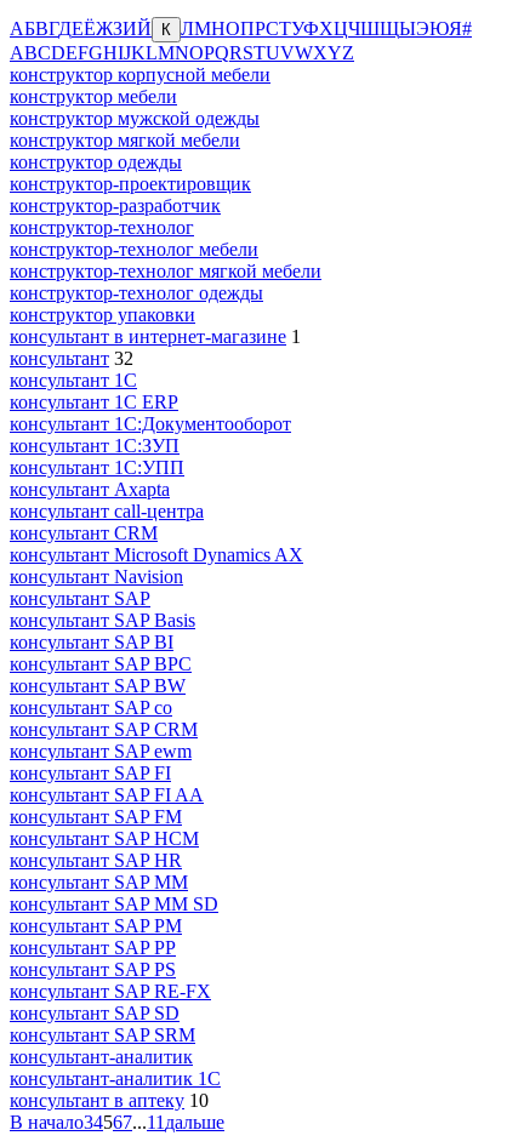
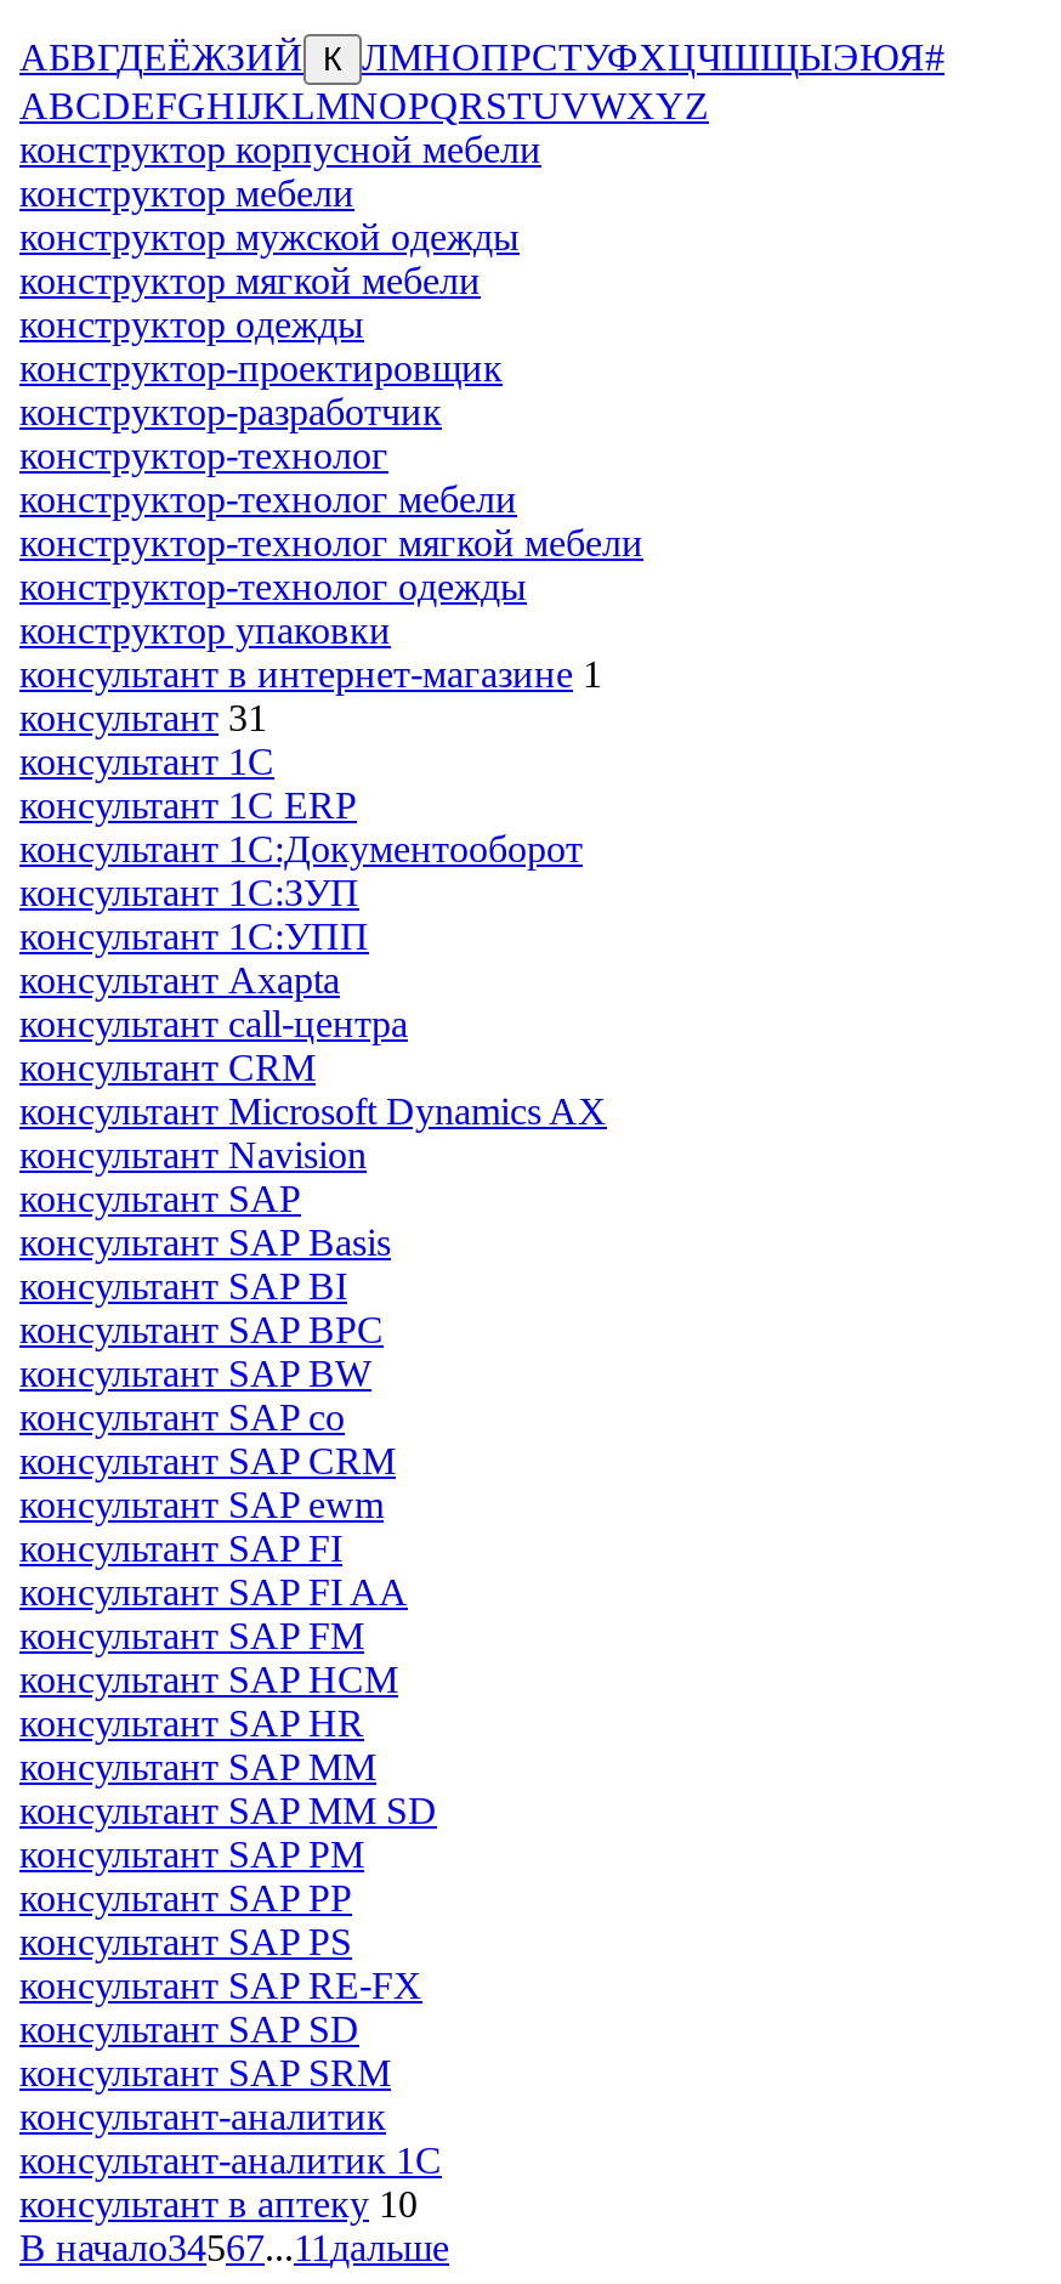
- консультант 32
+ консультант 31
